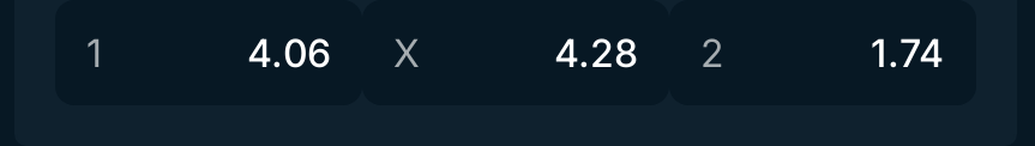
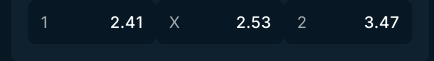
- 4.06 X
+ 2.41 X

- 4.28 2
+ 2.53 2

- 1.74
+ 3.47
